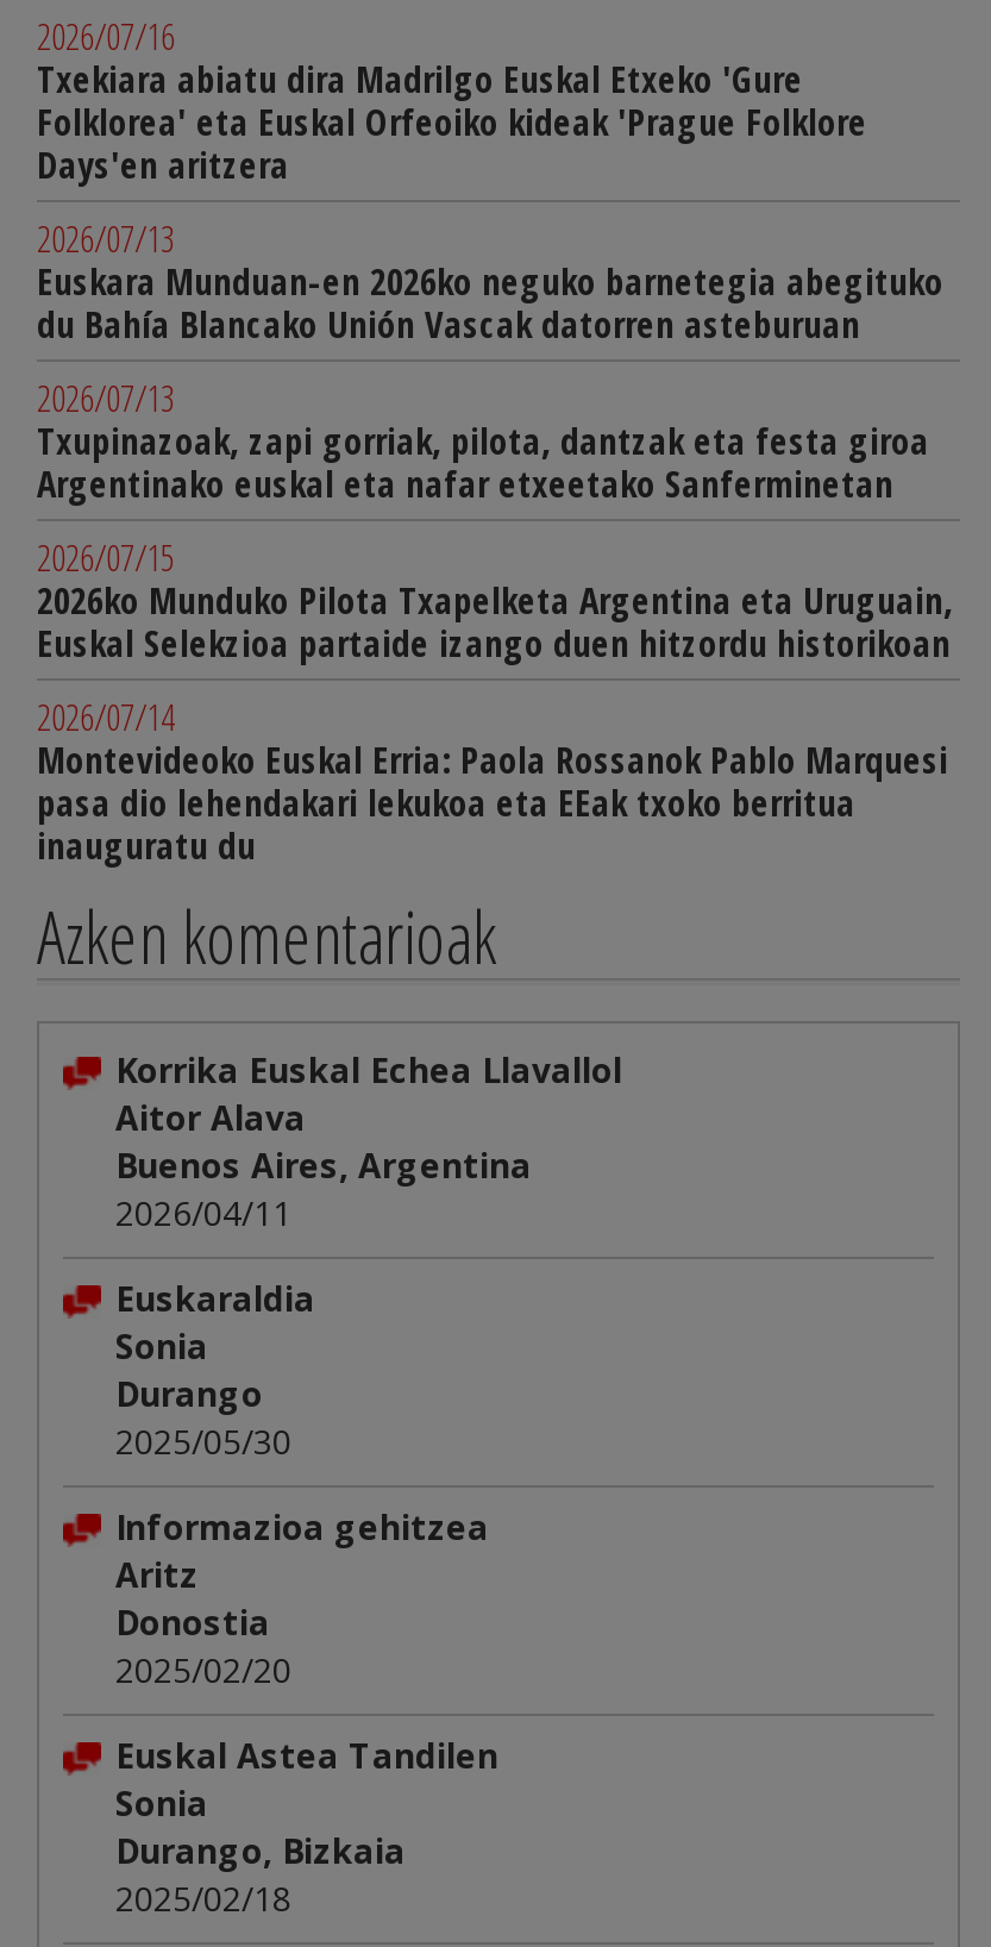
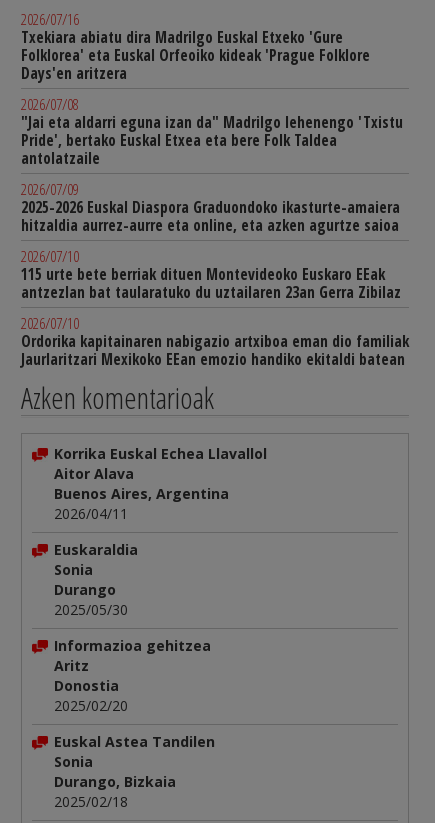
- 2026/07/13
- Euskara Munduan-en 2026ko neguko barnetegia abegituko
- du Bahía Blancako Unión Vascak datorren asteburuan
+ 2026/07/08
+ "Jai eta aldarri eguna izan da" Madrilgo lehenengo 'Txistu
+ Pride', bertako Euskal Etxea eta bere Folk Taldea
+ antolatzaile

- 2026/07/13
- Txupinazoak, zapi gorriak, pilota, dantzak eta festa giroa
- Argentinako euskal eta nafar etxeetako Sanferminetan
+ 2026/07/09
+ 2025-2026 Euskal Diaspora Graduondoko ikasturte-amaiera
+ hitzaldia aurrez-aurre eta online, eta azken agurtze saioa

- 2026/07/15
- 2026ko Munduko Pilota Txapelketa Argentina eta Uruguain,
- Euskal Selekzioa partaide izango duen hitzordu historikoan
+ 2026/07/10
+ 115 urte bete berriak dituen Montevideoko Euskaro EEak
+ antzezlan bat taularatuko du uztailaren 23an Gerra Zibilaz

- 2026/07/14
- Montevideoko Euskal Erria: Paola Rossanok Pablo Marquesi
- pasa dio lehendakari lekukoa eta EEak txoko berritua
- inauguratu du
+ 2026/07/10
+ Ordorika kapitainaren nabigazio artxiboa eman dio familiak
+ Jaurlaritzari Mexikoko EEan emozio handiko ekitaldi batean
